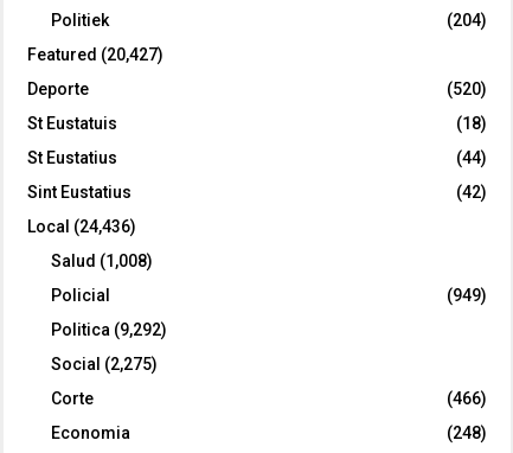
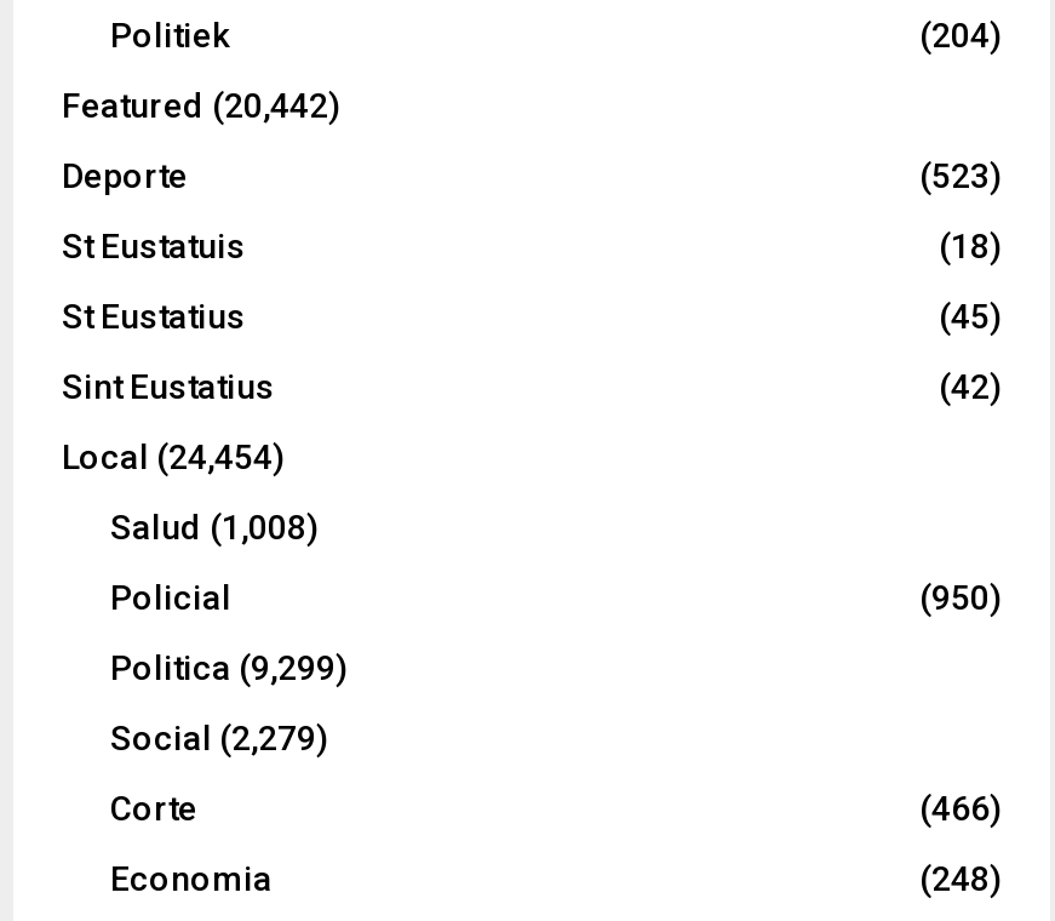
- Featured (20,427)
+ Featured (20,442)

- (520)
+ (523)

- (44)
+ (45)

- Local (24,436)
+ Local (24,454)

- (949)
+ (950)

- Politica (9,292)
+ Politica (9,299)

- Social (2,275)
+ Social (2,279)
